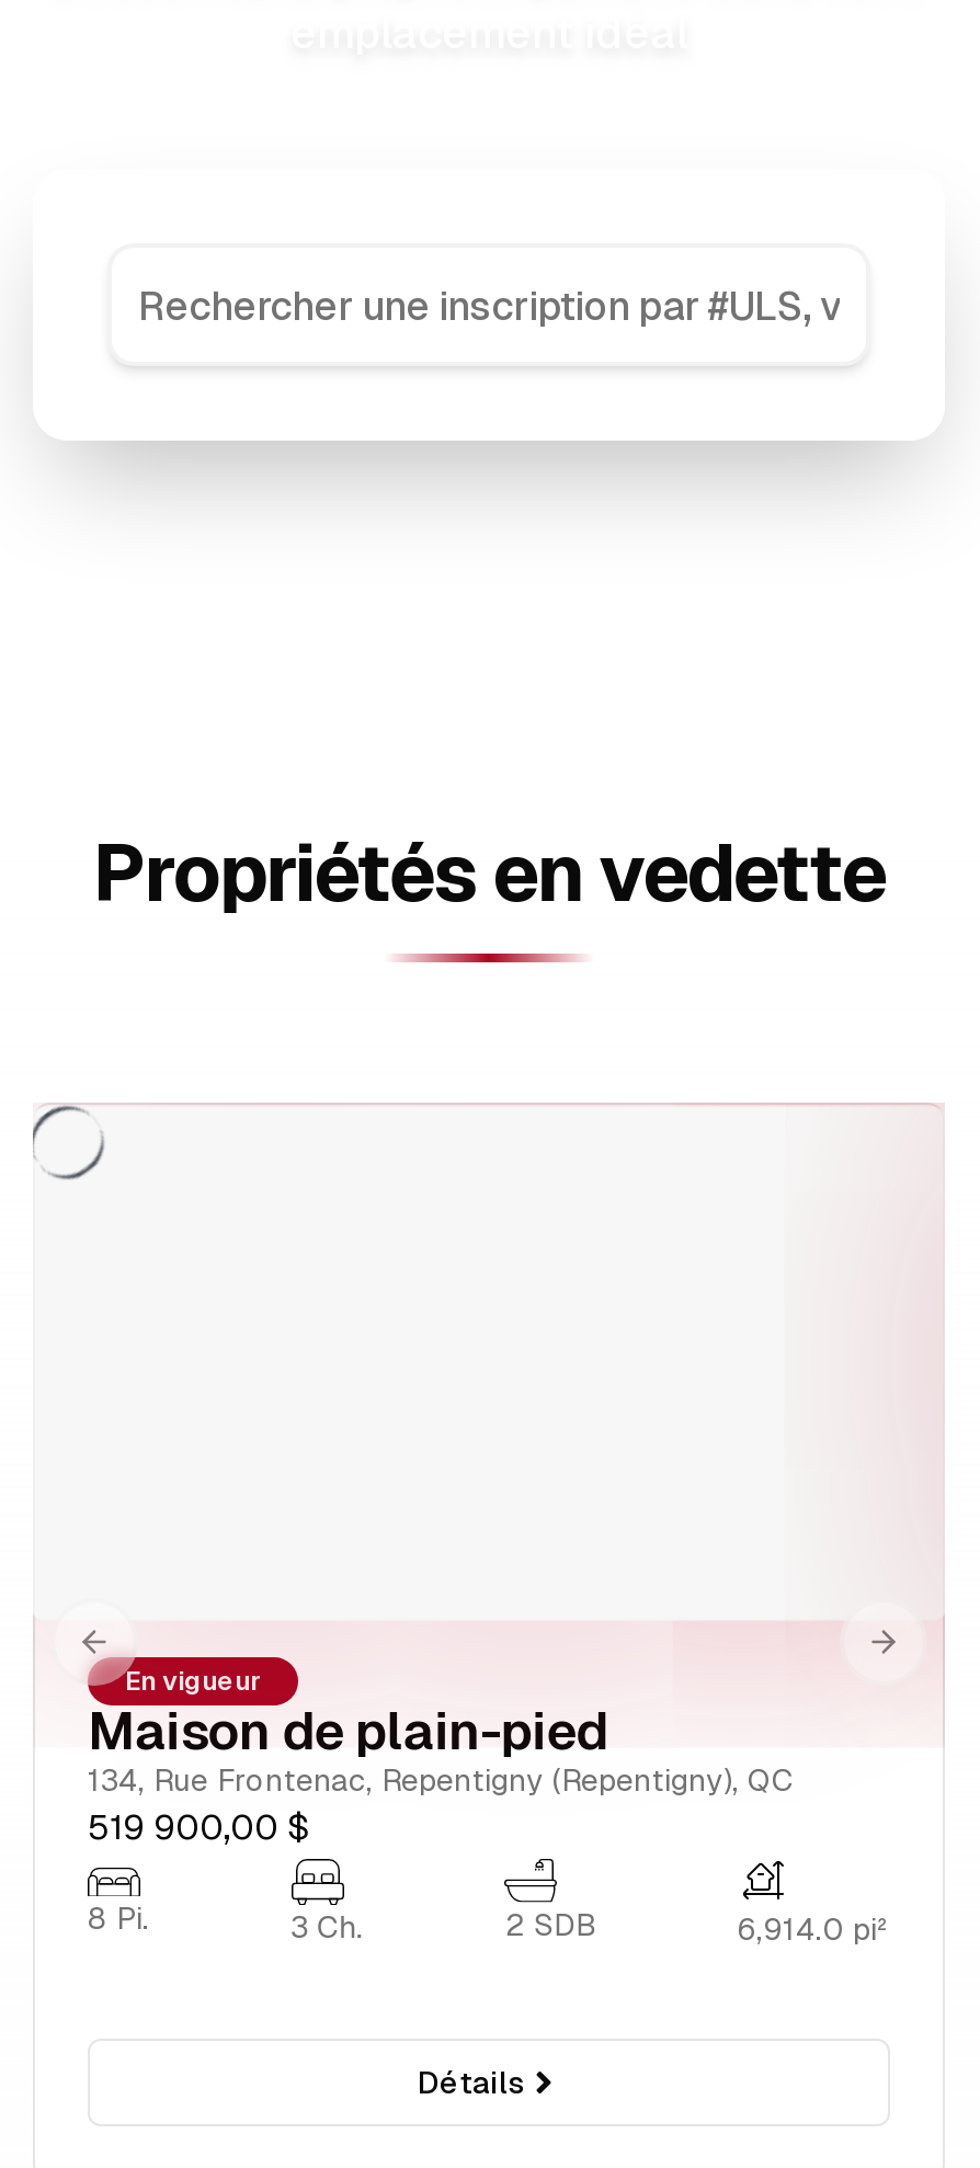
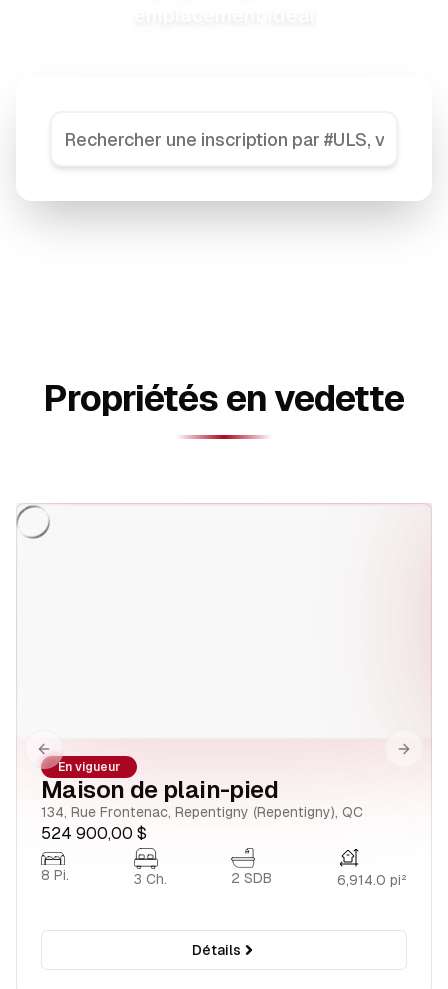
- 519 900,00 $
+ 524 900,00 $
